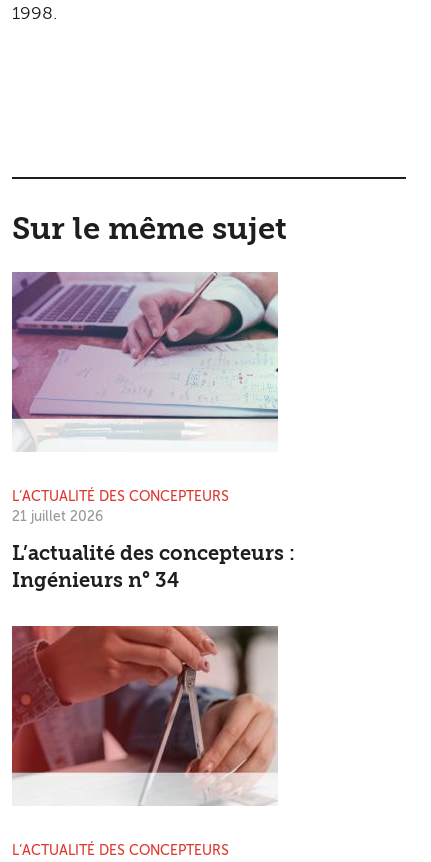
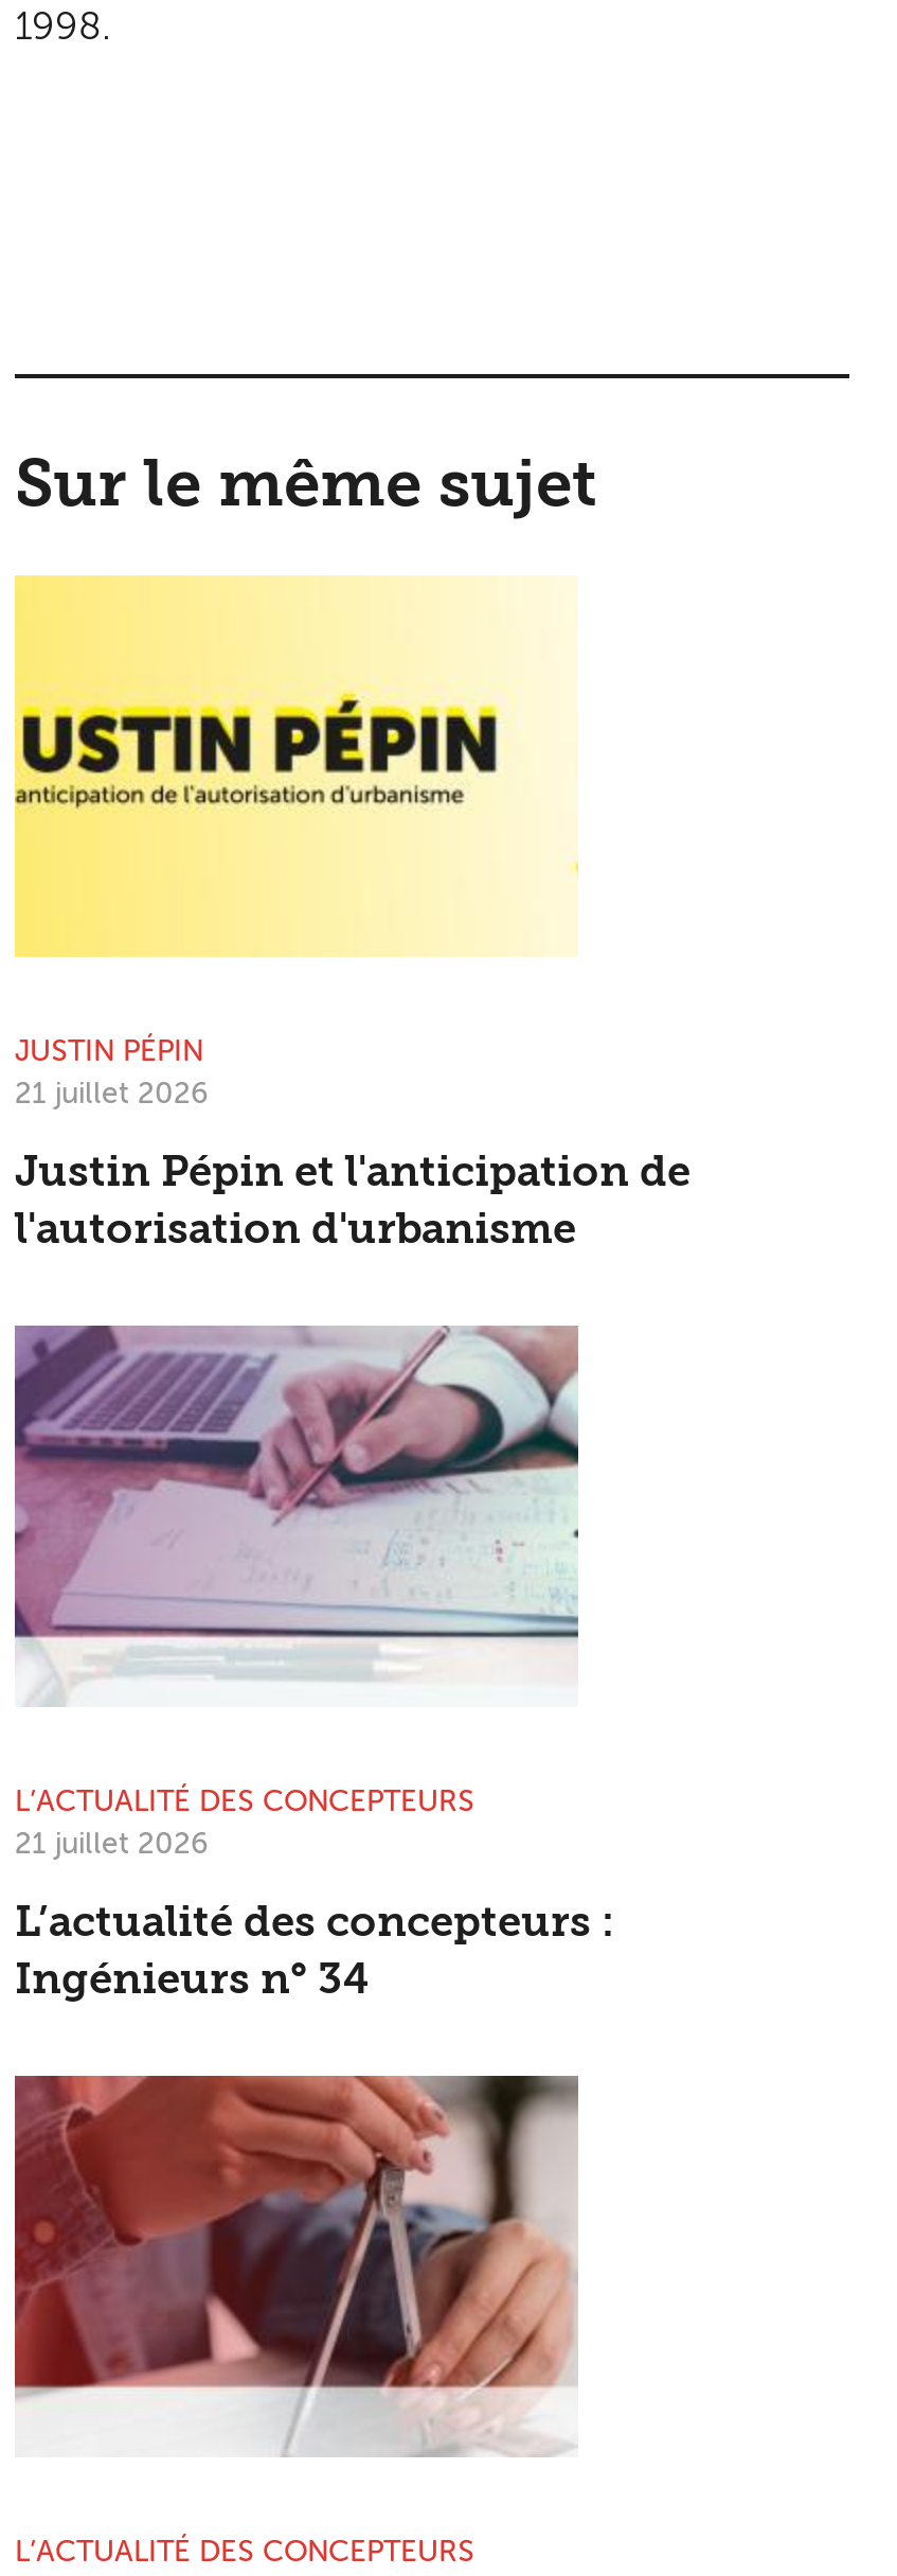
+ [image]
+ JUSTIN PÉPIN
+ 21 juillet 2026
+ Justin Pépin et l'anticipation de
+ l'autorisation d'urbanisme
